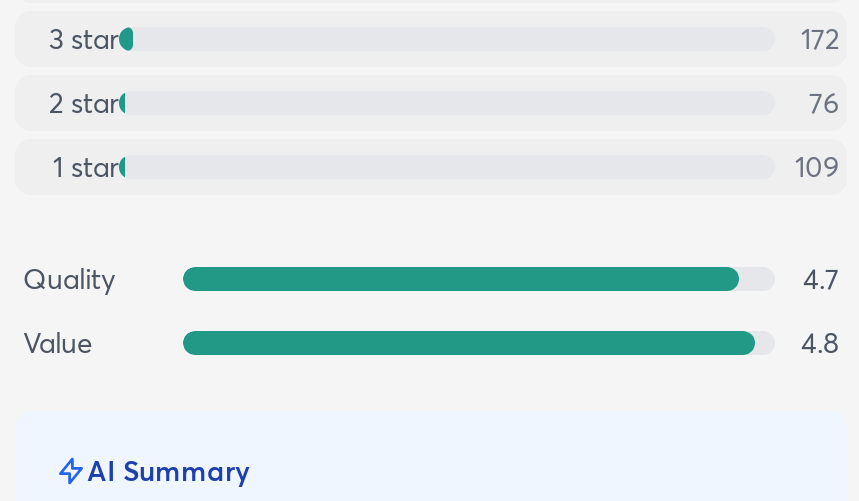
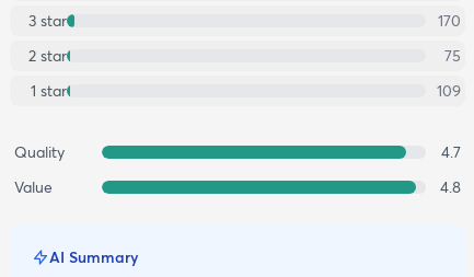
- 172
+ 170

- 76
+ 75
